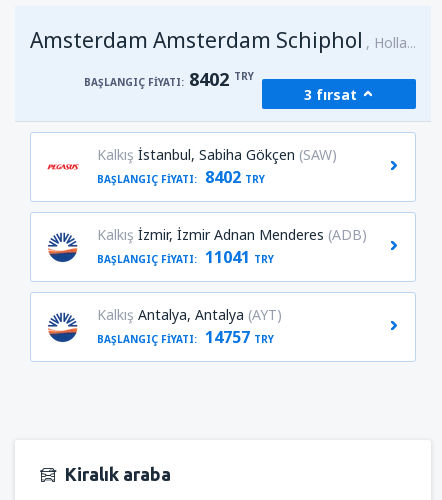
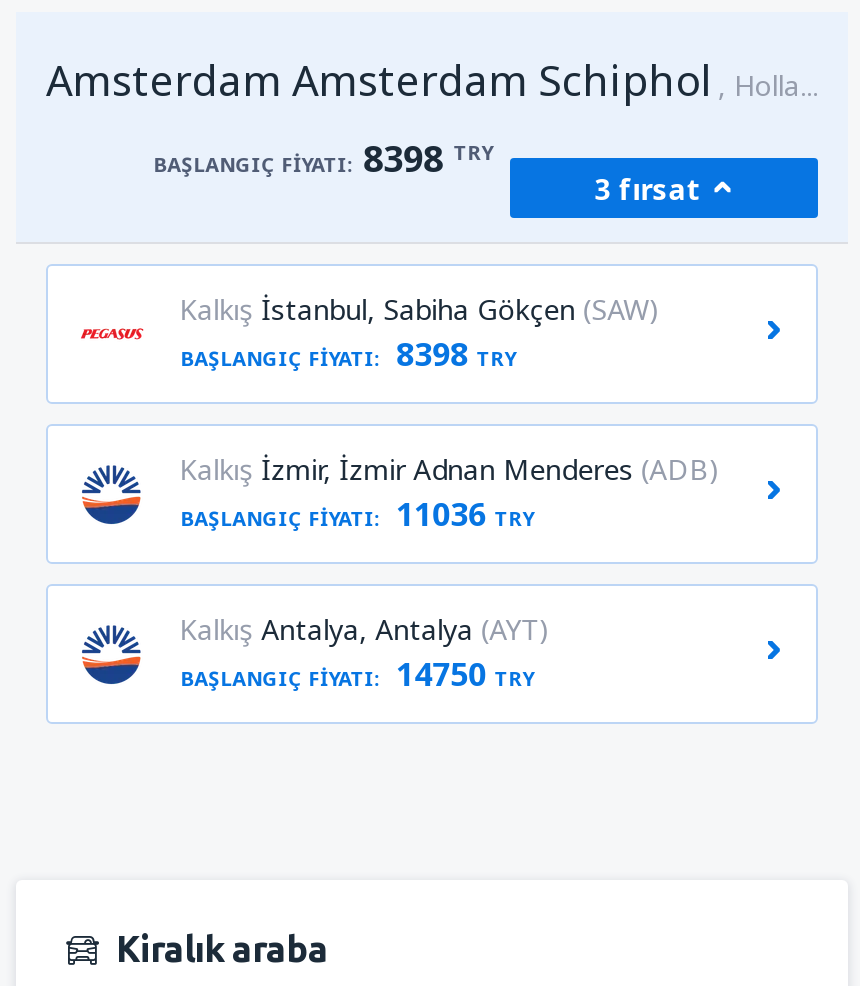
- BAŞLANGIÇ FIYATI: 8402 TRY
+ BAŞLANGIÇ FIYATI: 8398 TRY

- BAŞLANGIÇ FIYATI: 8402 TRY
+ BAŞLANGIÇ FIYATI: 8398 TRY

- BAŞLANGIÇ FIYATI: 11041 TRY
+ BAŞLANGIÇ FIYATI: 11036 TRY

- BAŞLANGIÇ FIYATI: 14757 TRY
+ BAŞLANGIÇ FIYATI: 14750 TRY
